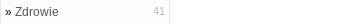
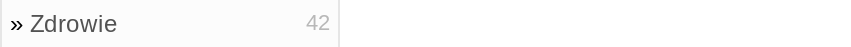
- 41
+ 42
